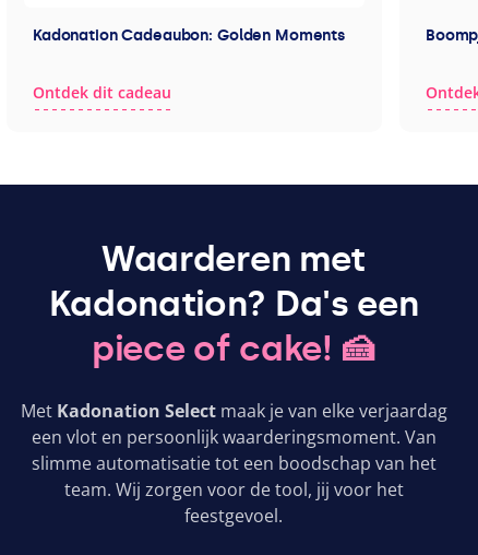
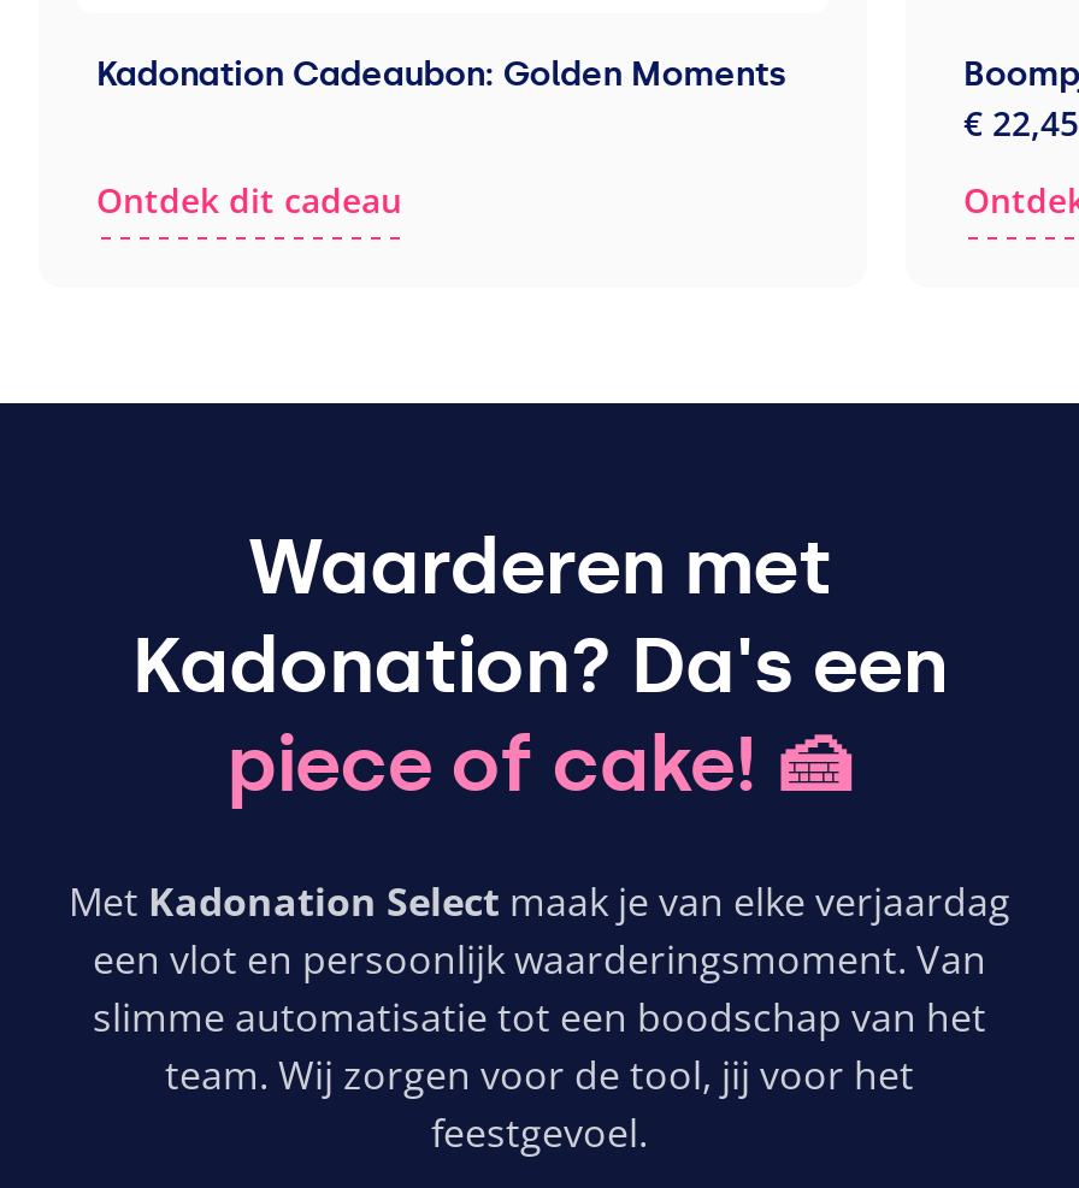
+ € 22,45
